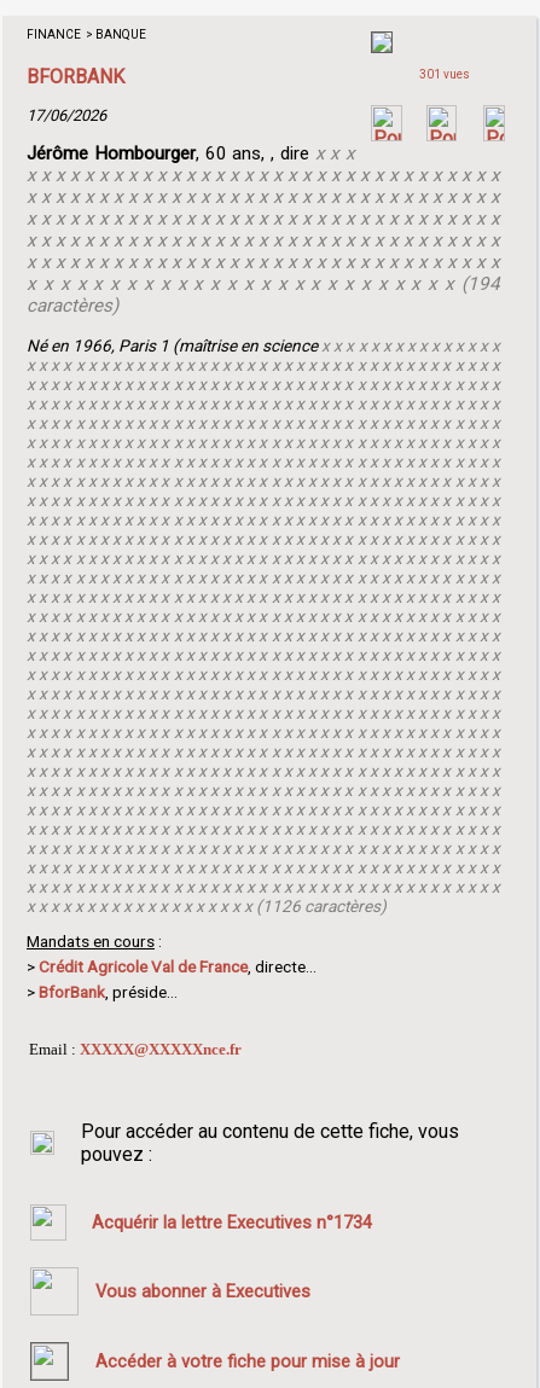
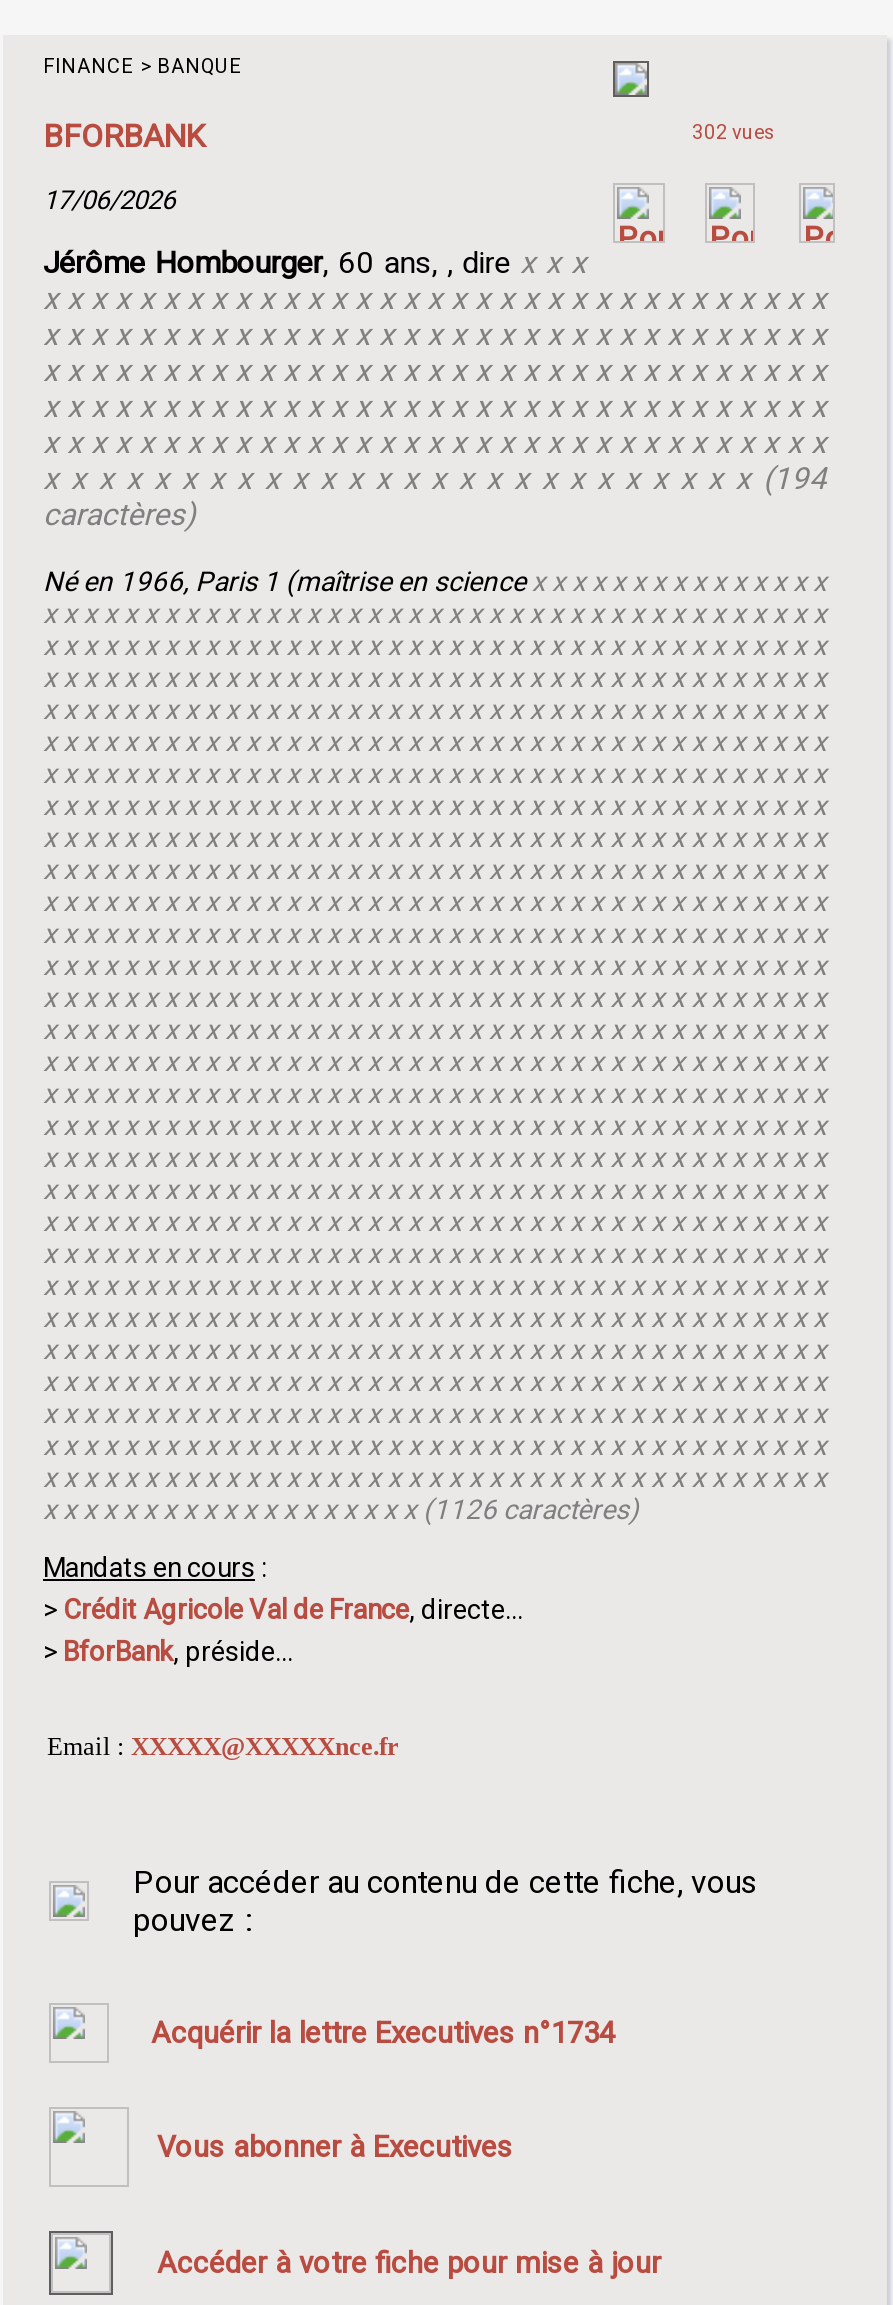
- 301 vues
+ 302 vues
